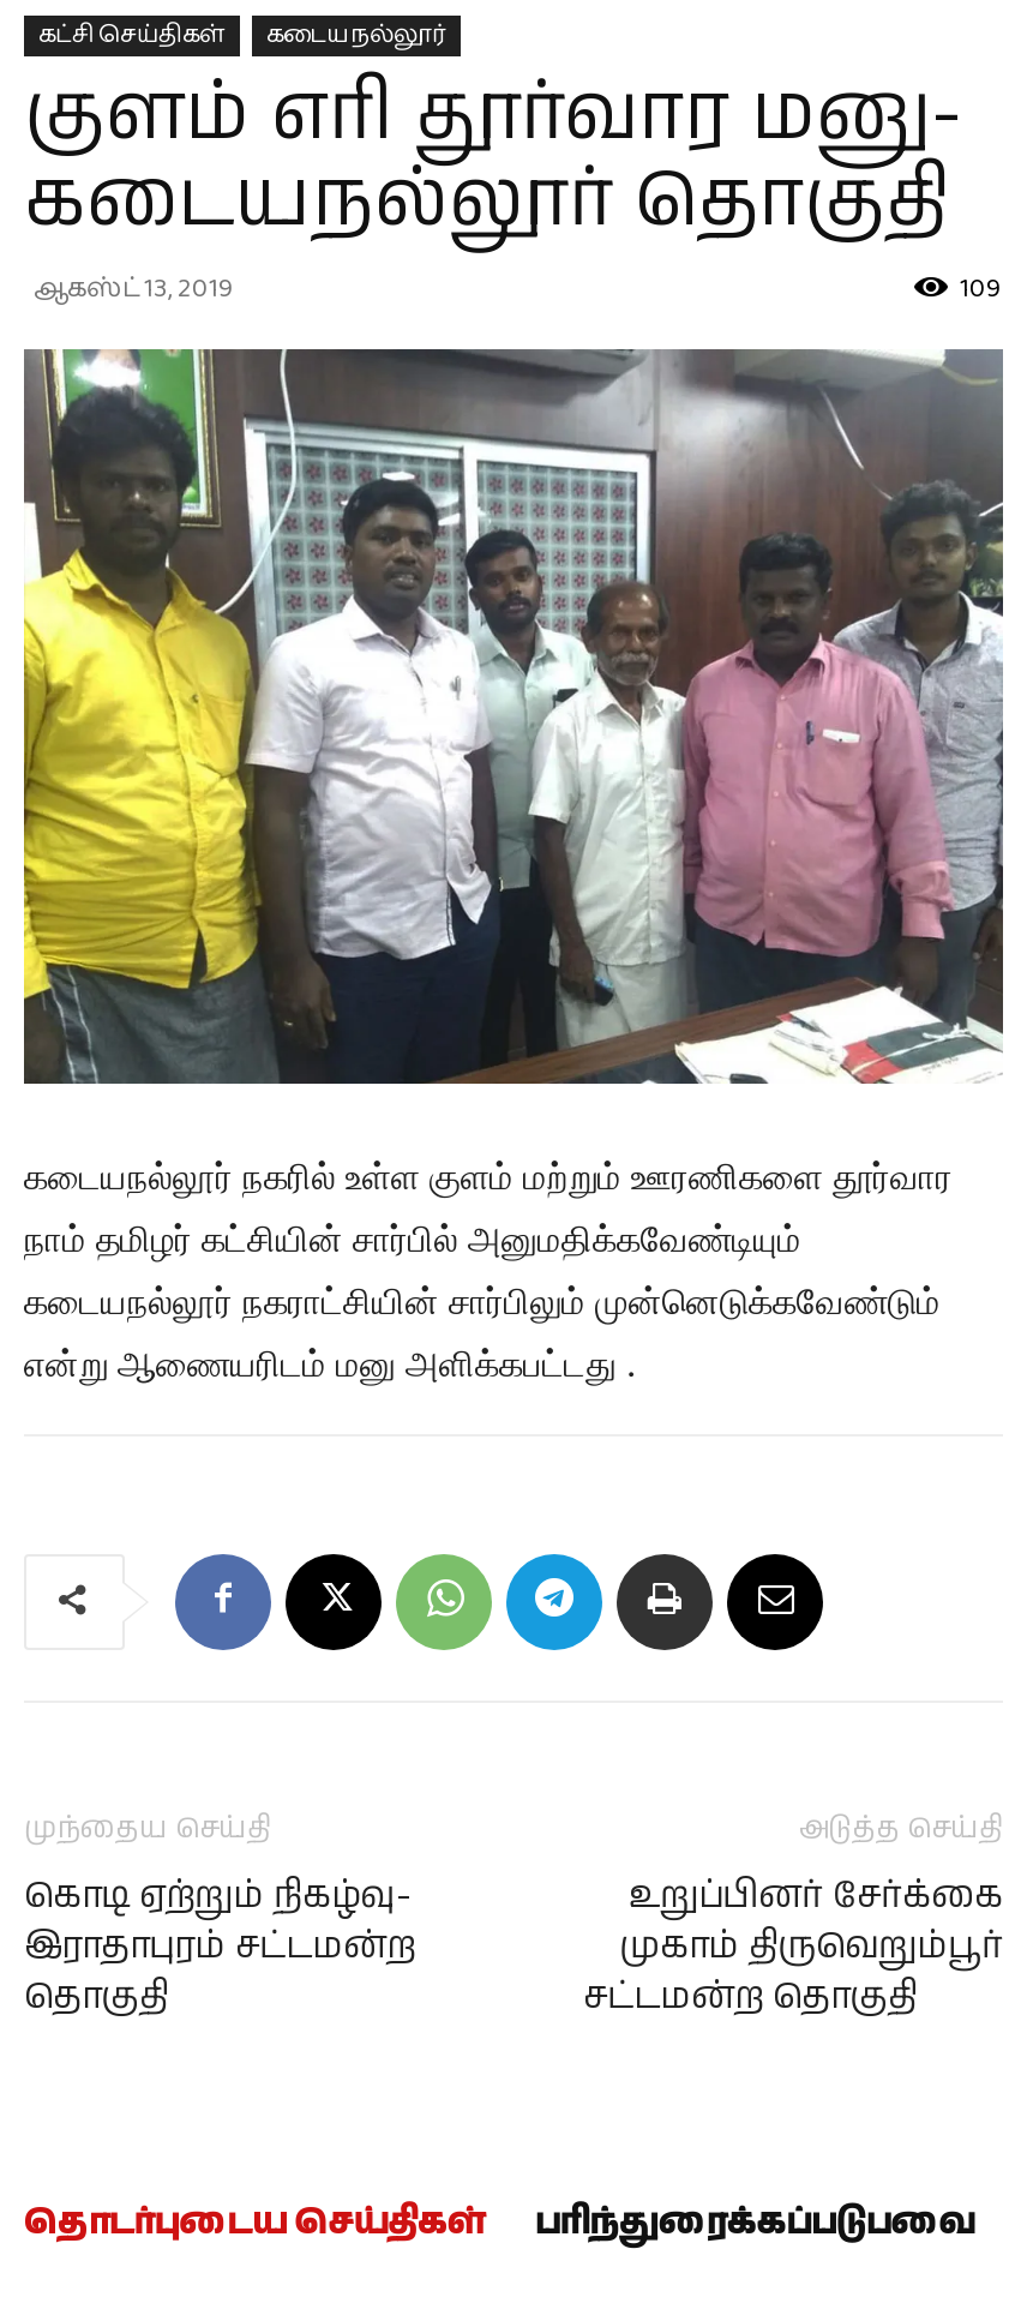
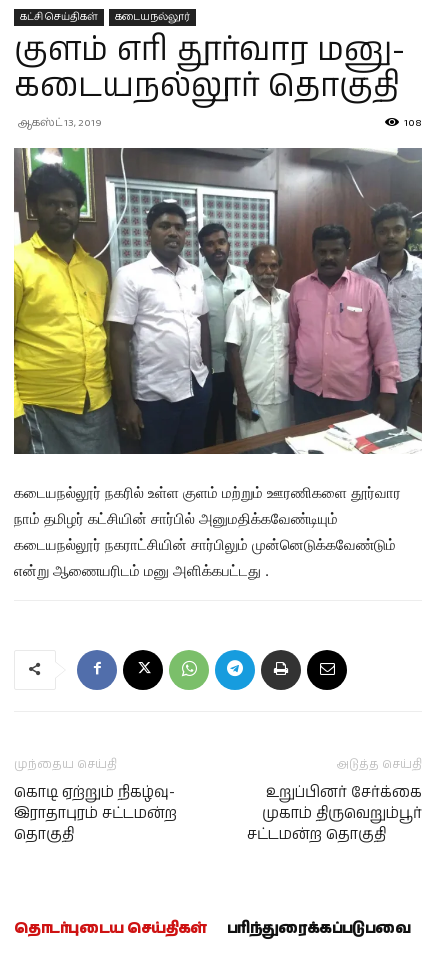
- 109
+ 108
